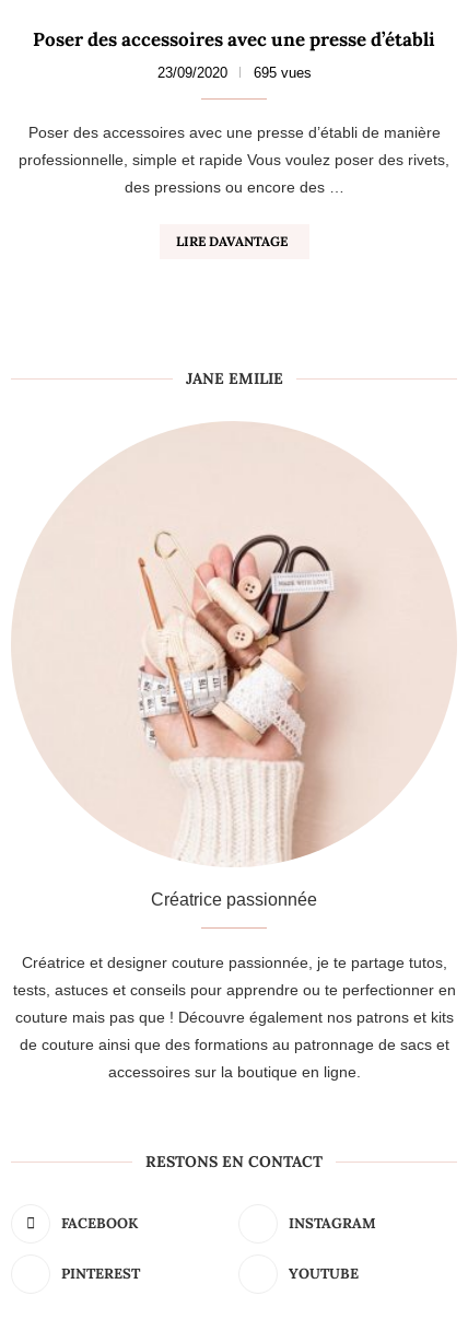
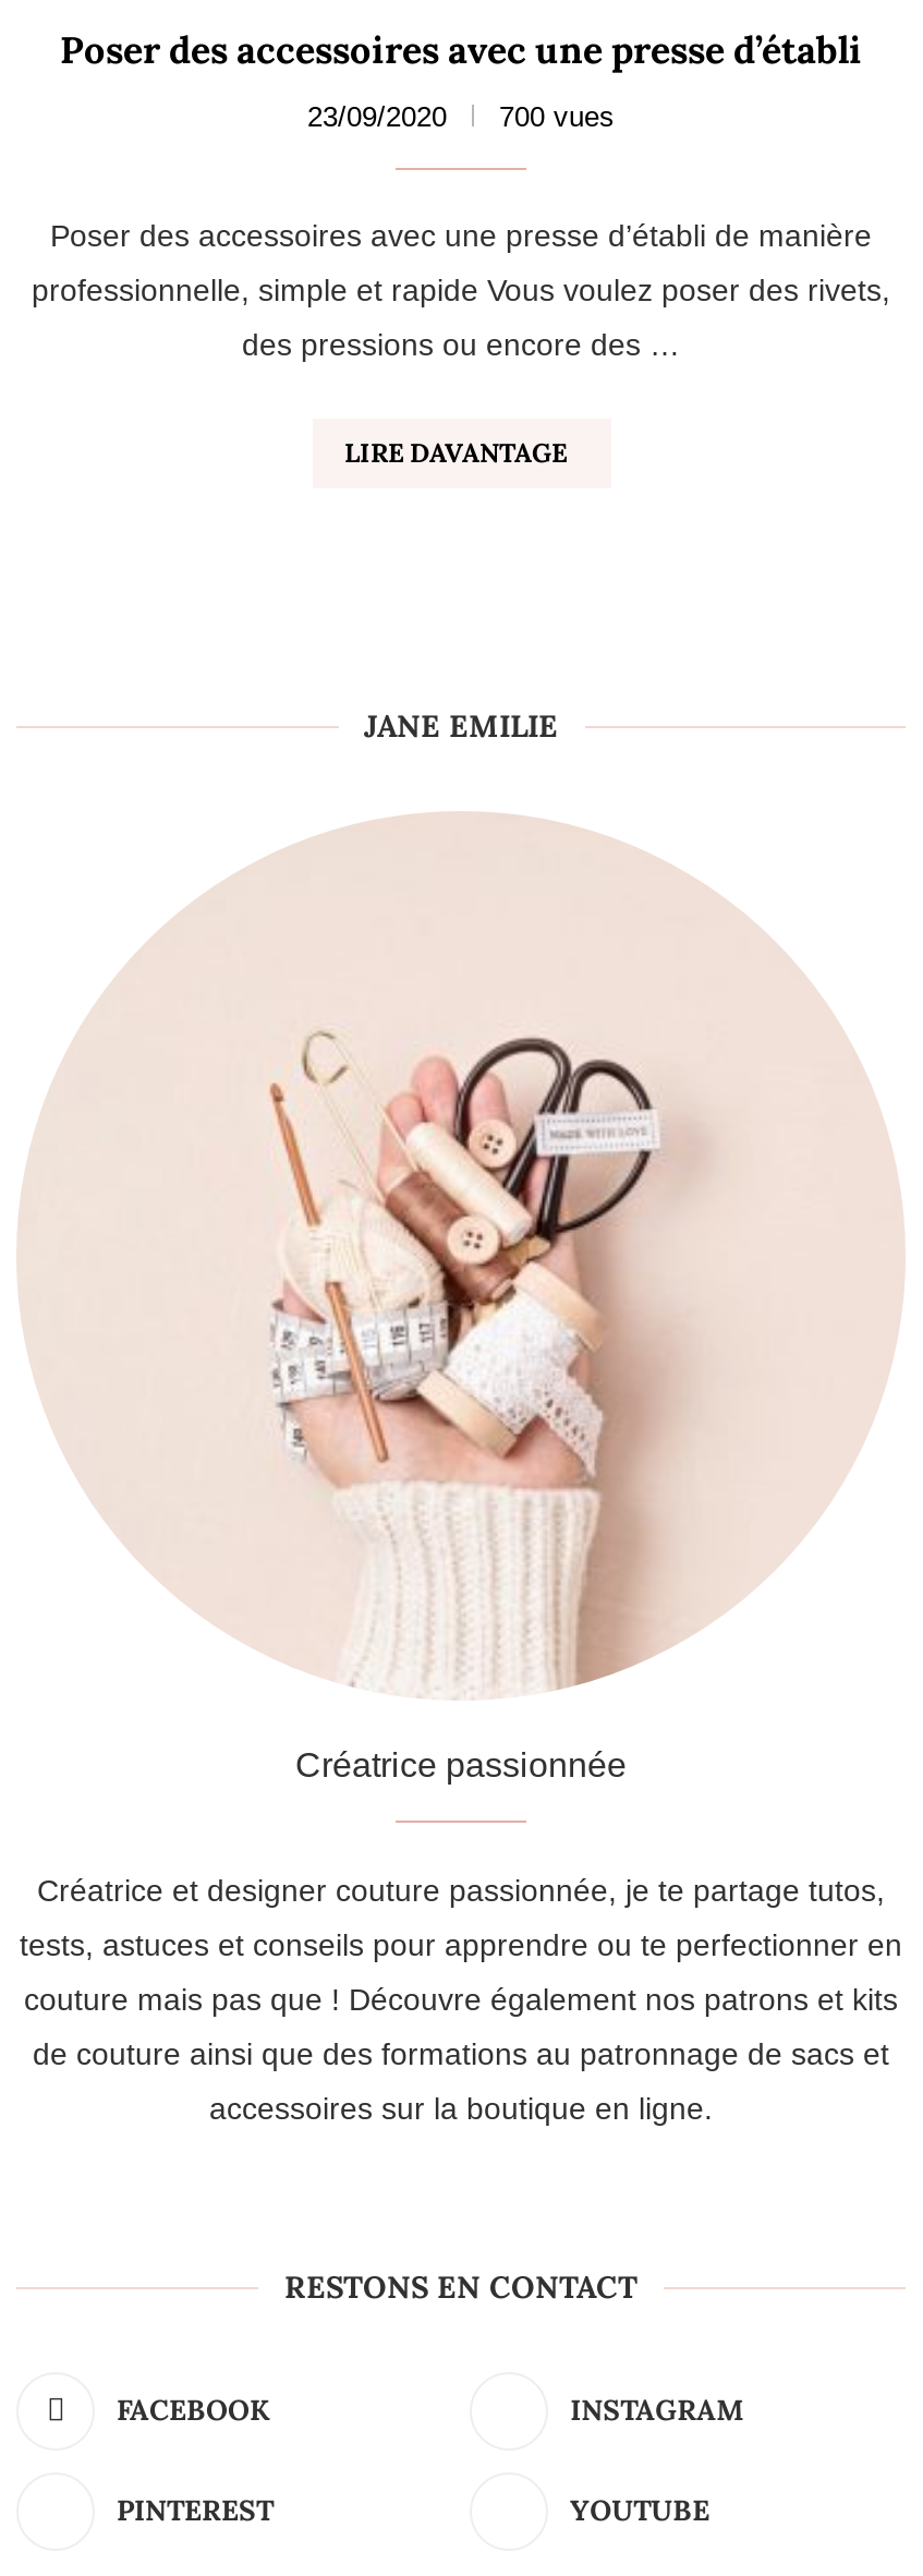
- 23/09/2020 695 vues
+ 23/09/2020 700 vues
